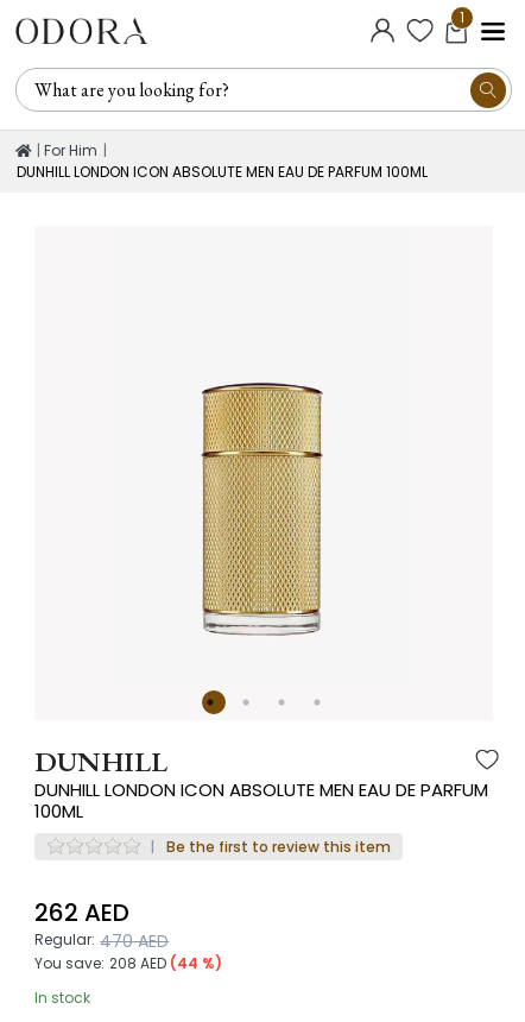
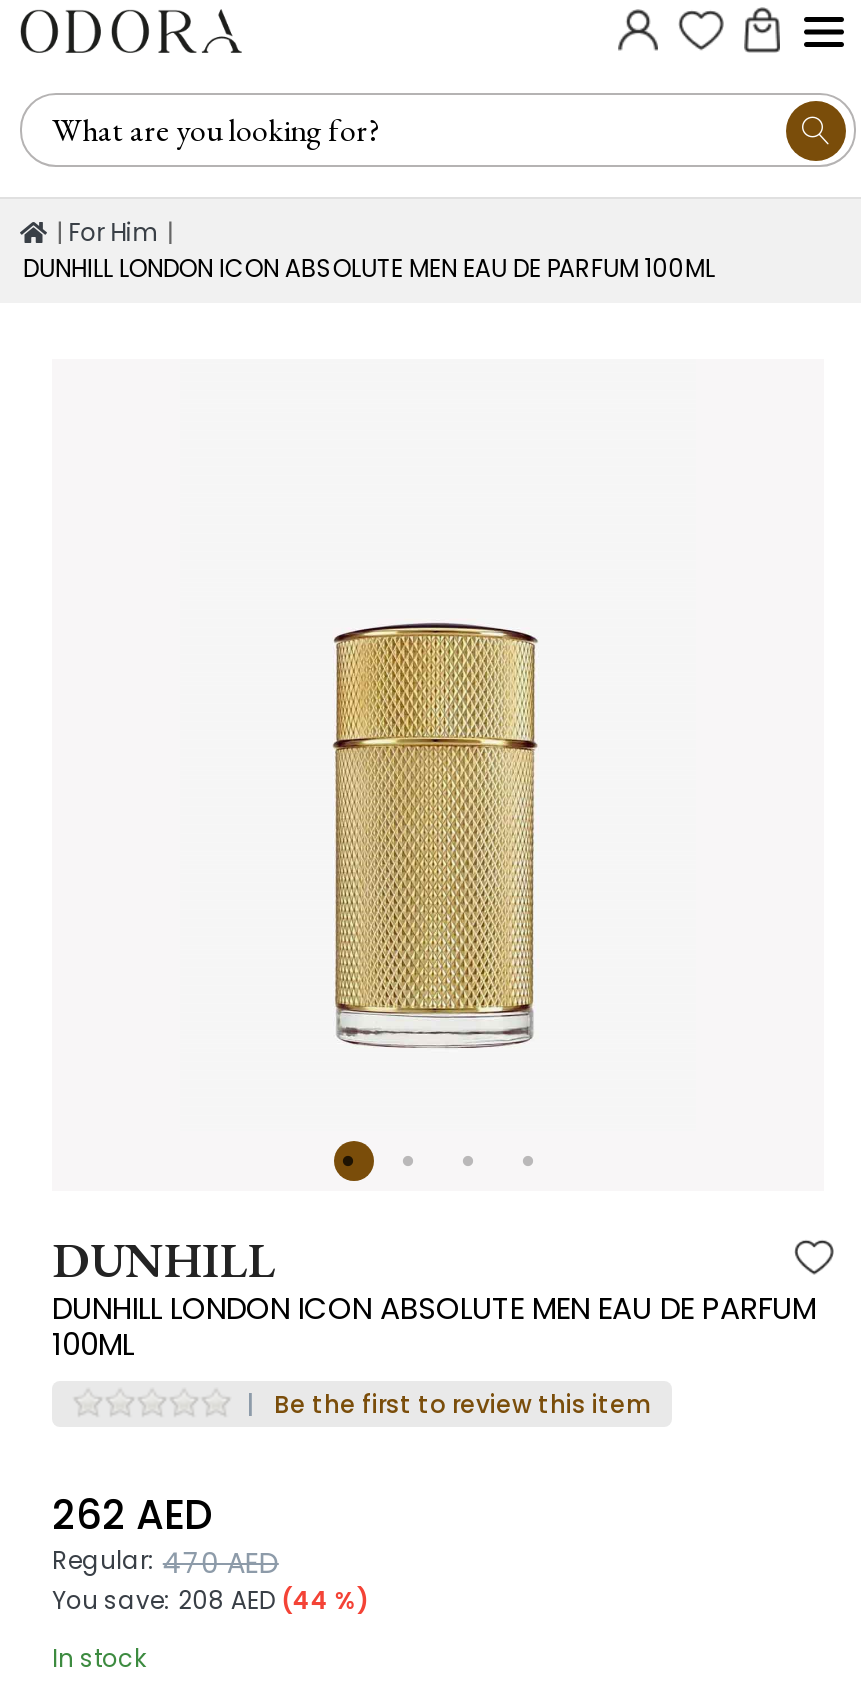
- 1
